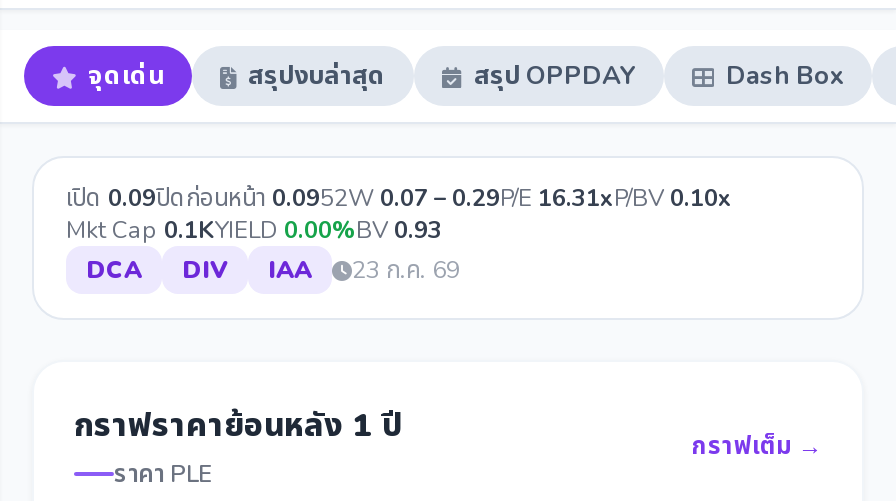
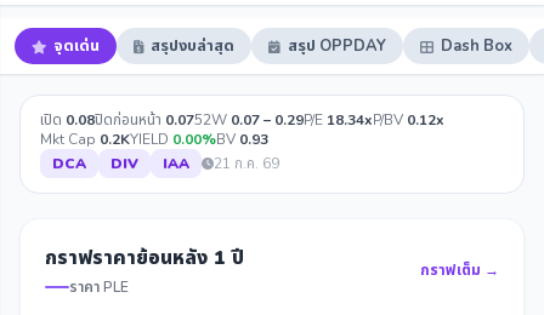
- เปิด0.09ปิดก่อนหน้า0.0952W 0.07 – 0.29P/E 16.31xP/BV 0.10x
+ เปิด0.08ปิดก่อนหน้า0.0752W 0.07 – 0.29P/E 18.34xP/BV 0.12x

- Mkt Cap 0.1KYIELD 0.00%BV 0.93
+ Mkt Cap 0.2KYIELD 0.00%BV 0.93

- DCA DIV IAA 23 ก.ค. 69
+ DCA DIV IAA 21 ก.ค. 69
